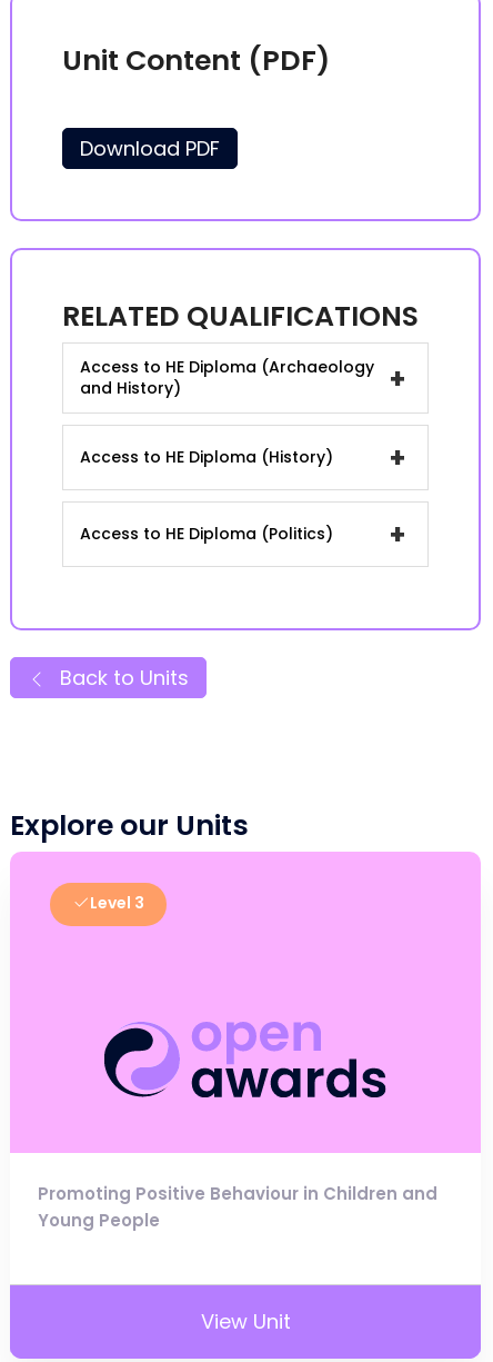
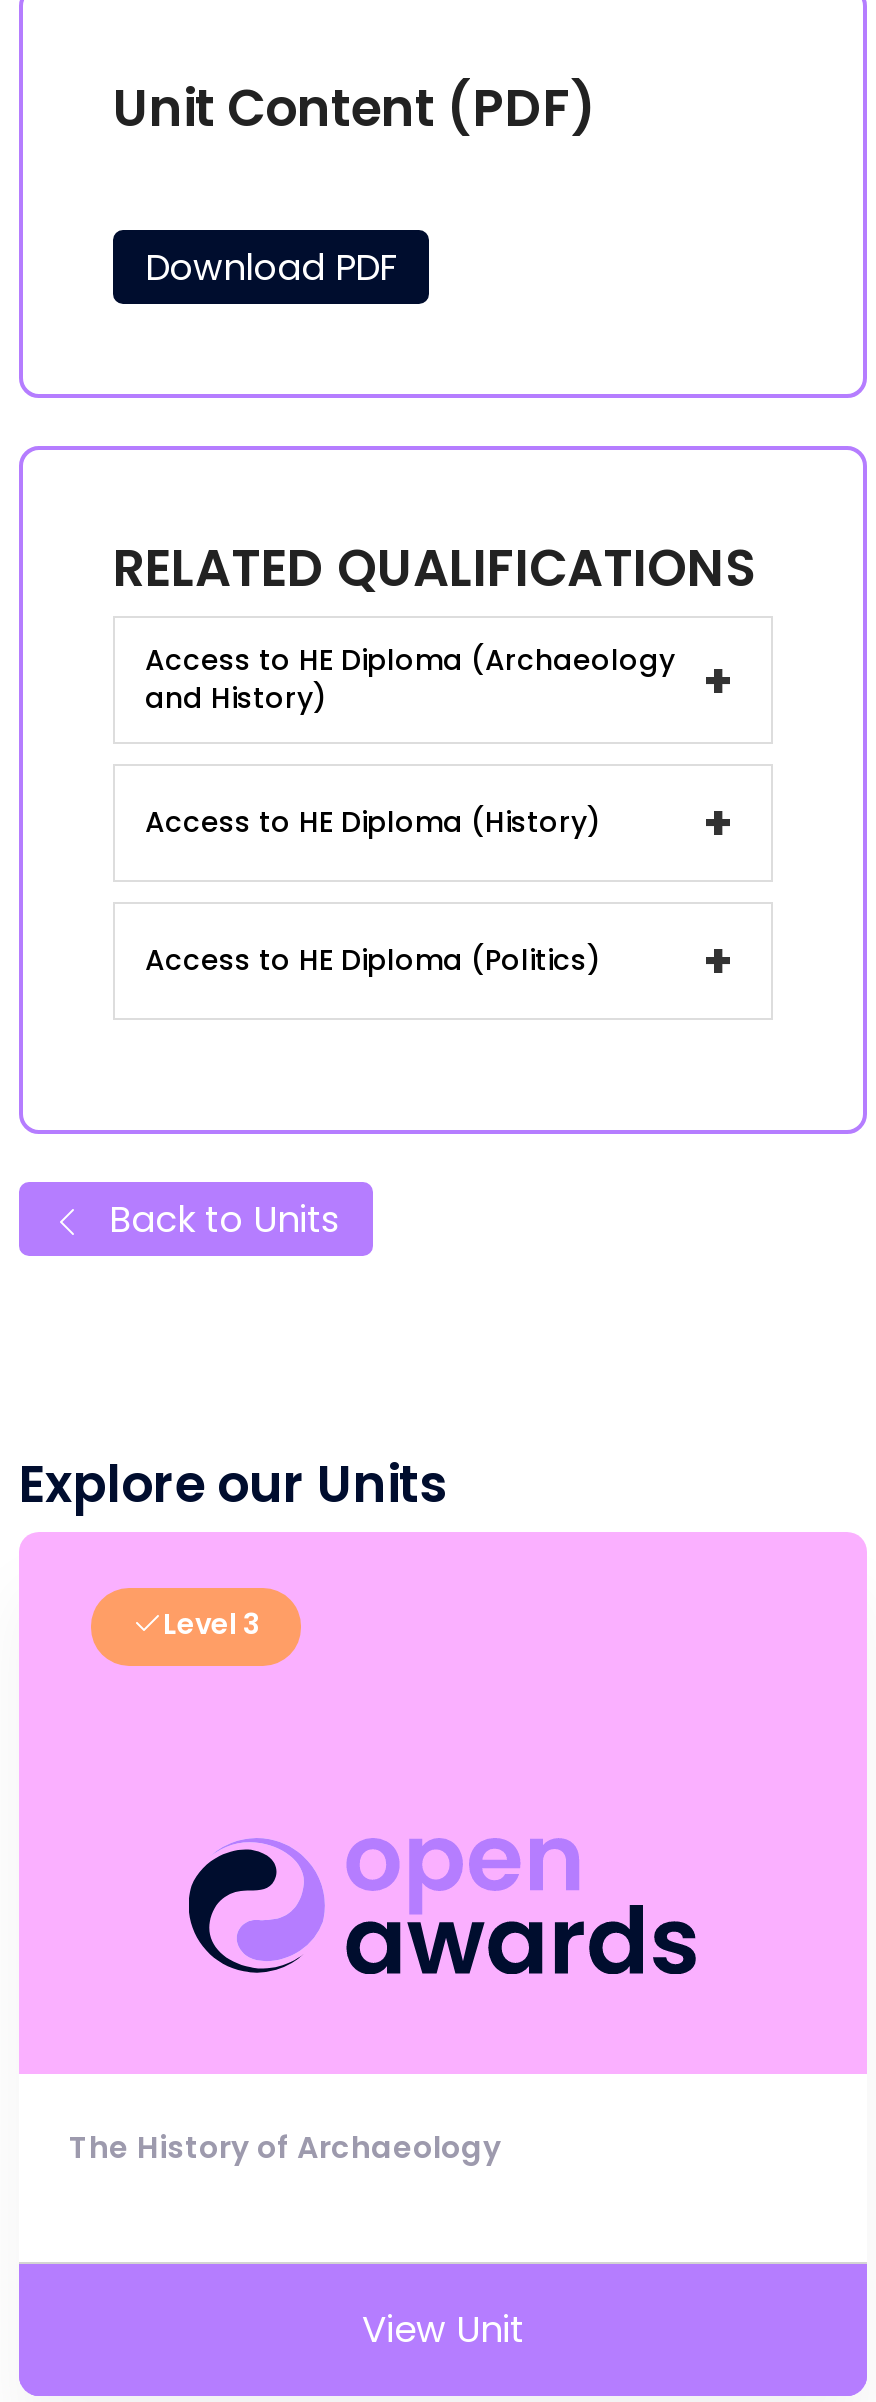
- Promoting Positive Behaviour in Children and
- Young People
+ The History of Archaeology
